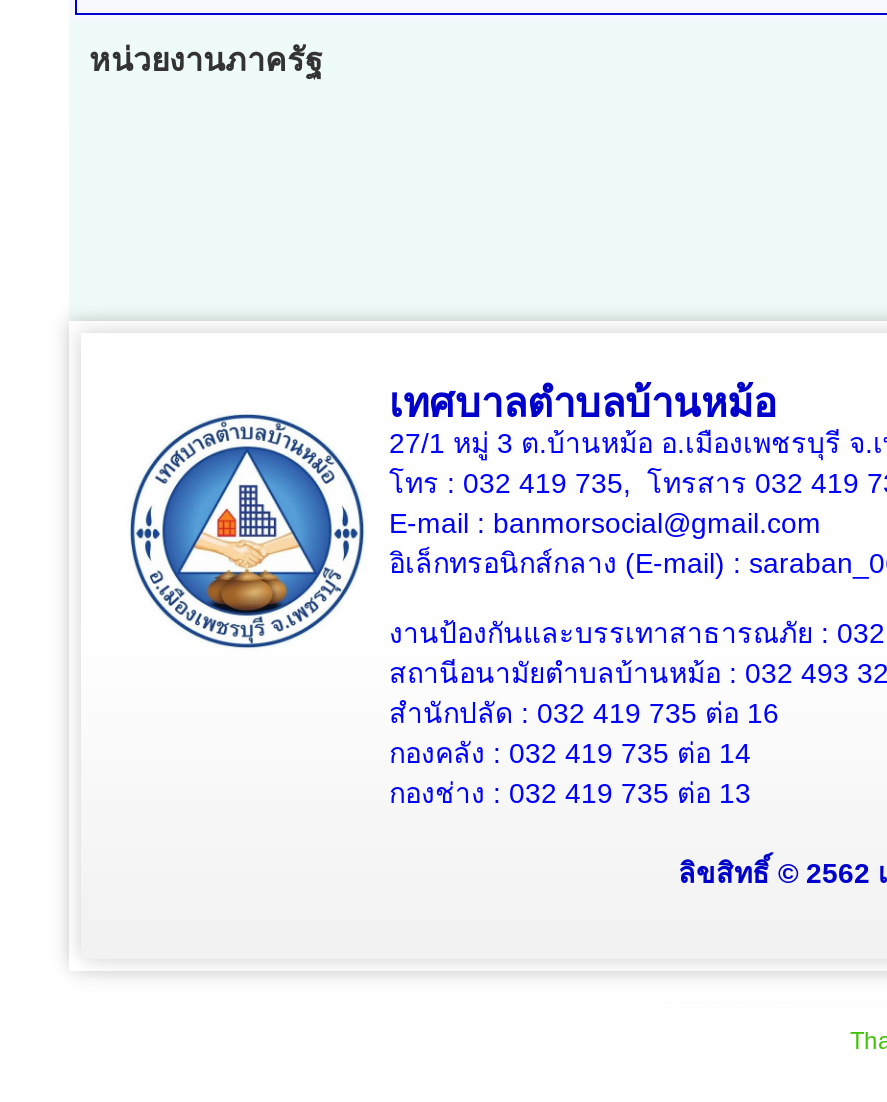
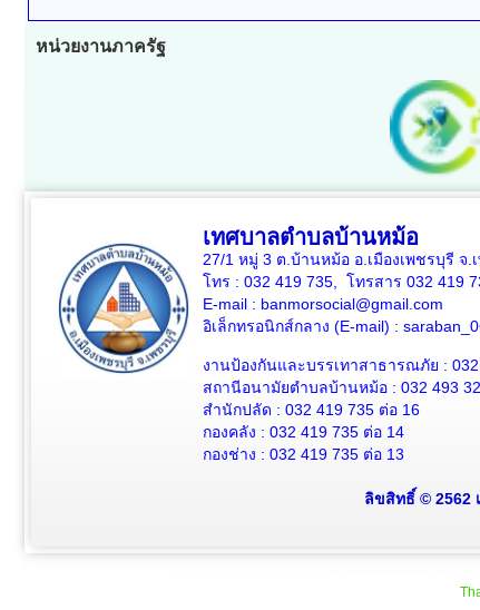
+ [image]
